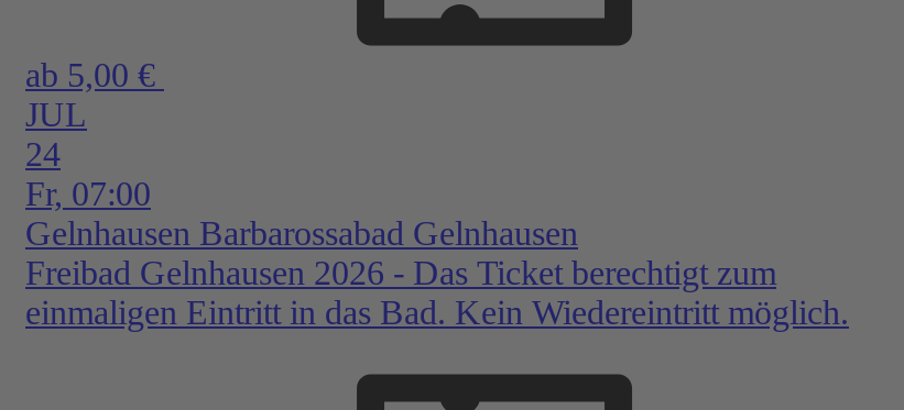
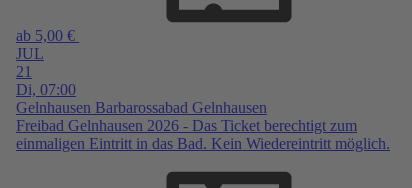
- 24
- Fr, 07:00
+ 21
+ Di, 07:00
